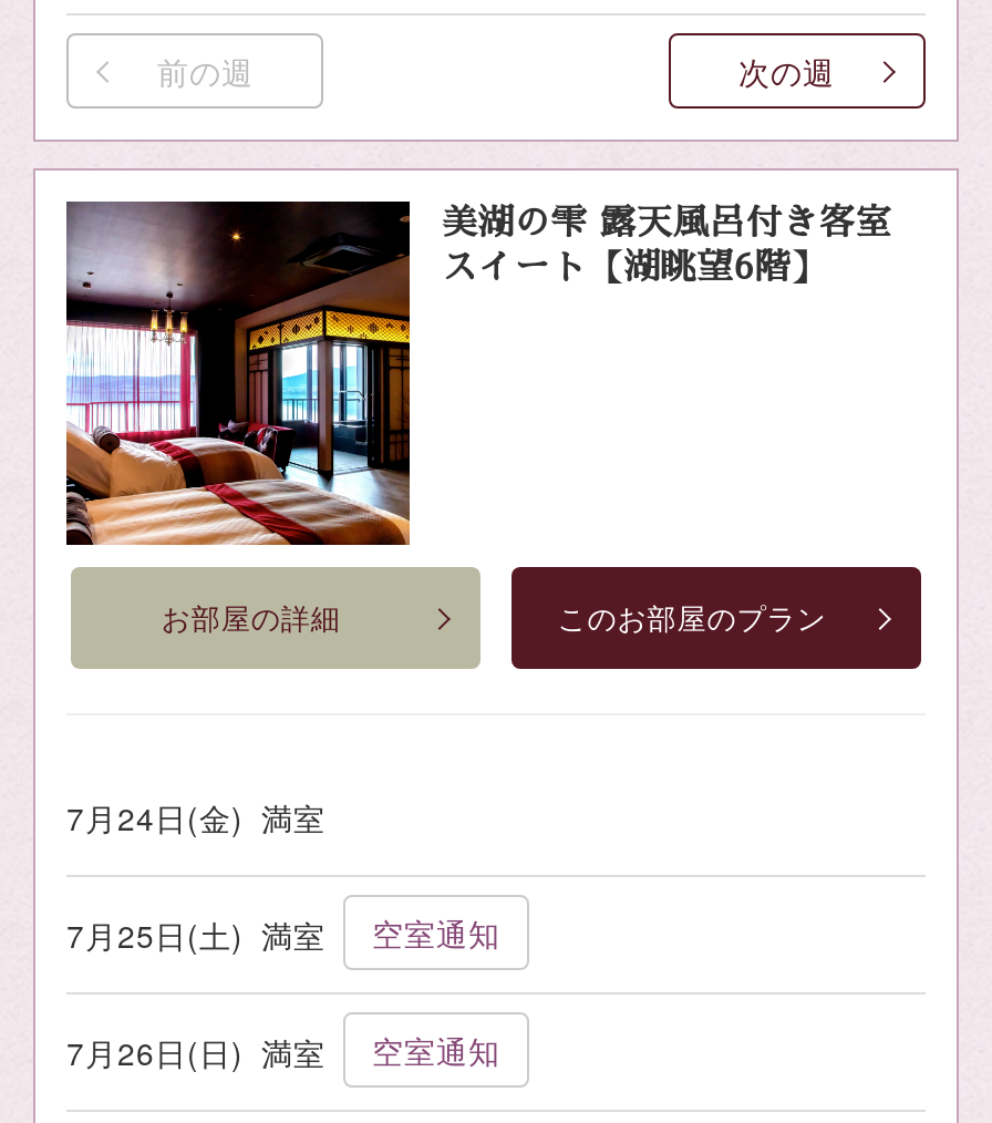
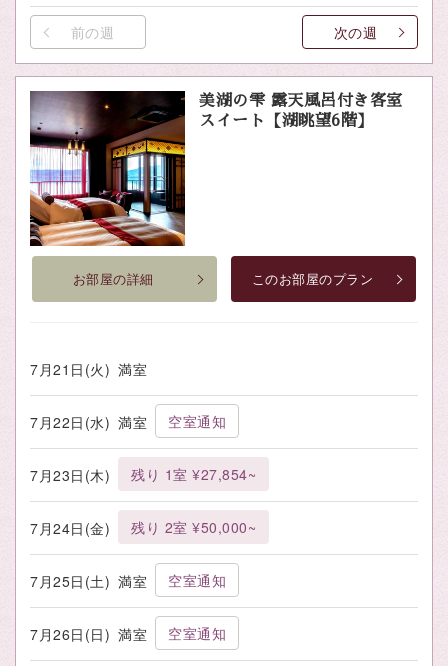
- 7月24日(金) 満室
+ 7月21日(火) 満室
+ 7月22日(水) 満室
+ 空室通知
+ 7月23日(木)
+ 残り 1室 ¥27,854~
+ 7月24日(金)
+ 残り 2室 ¥50,000~
